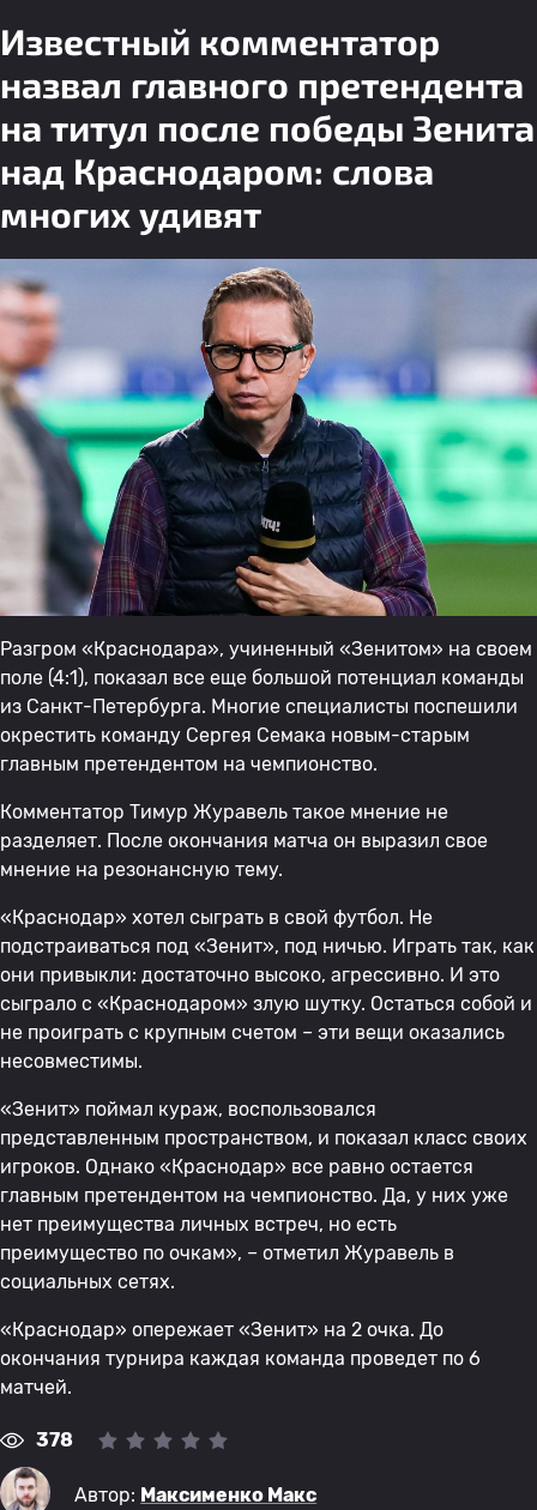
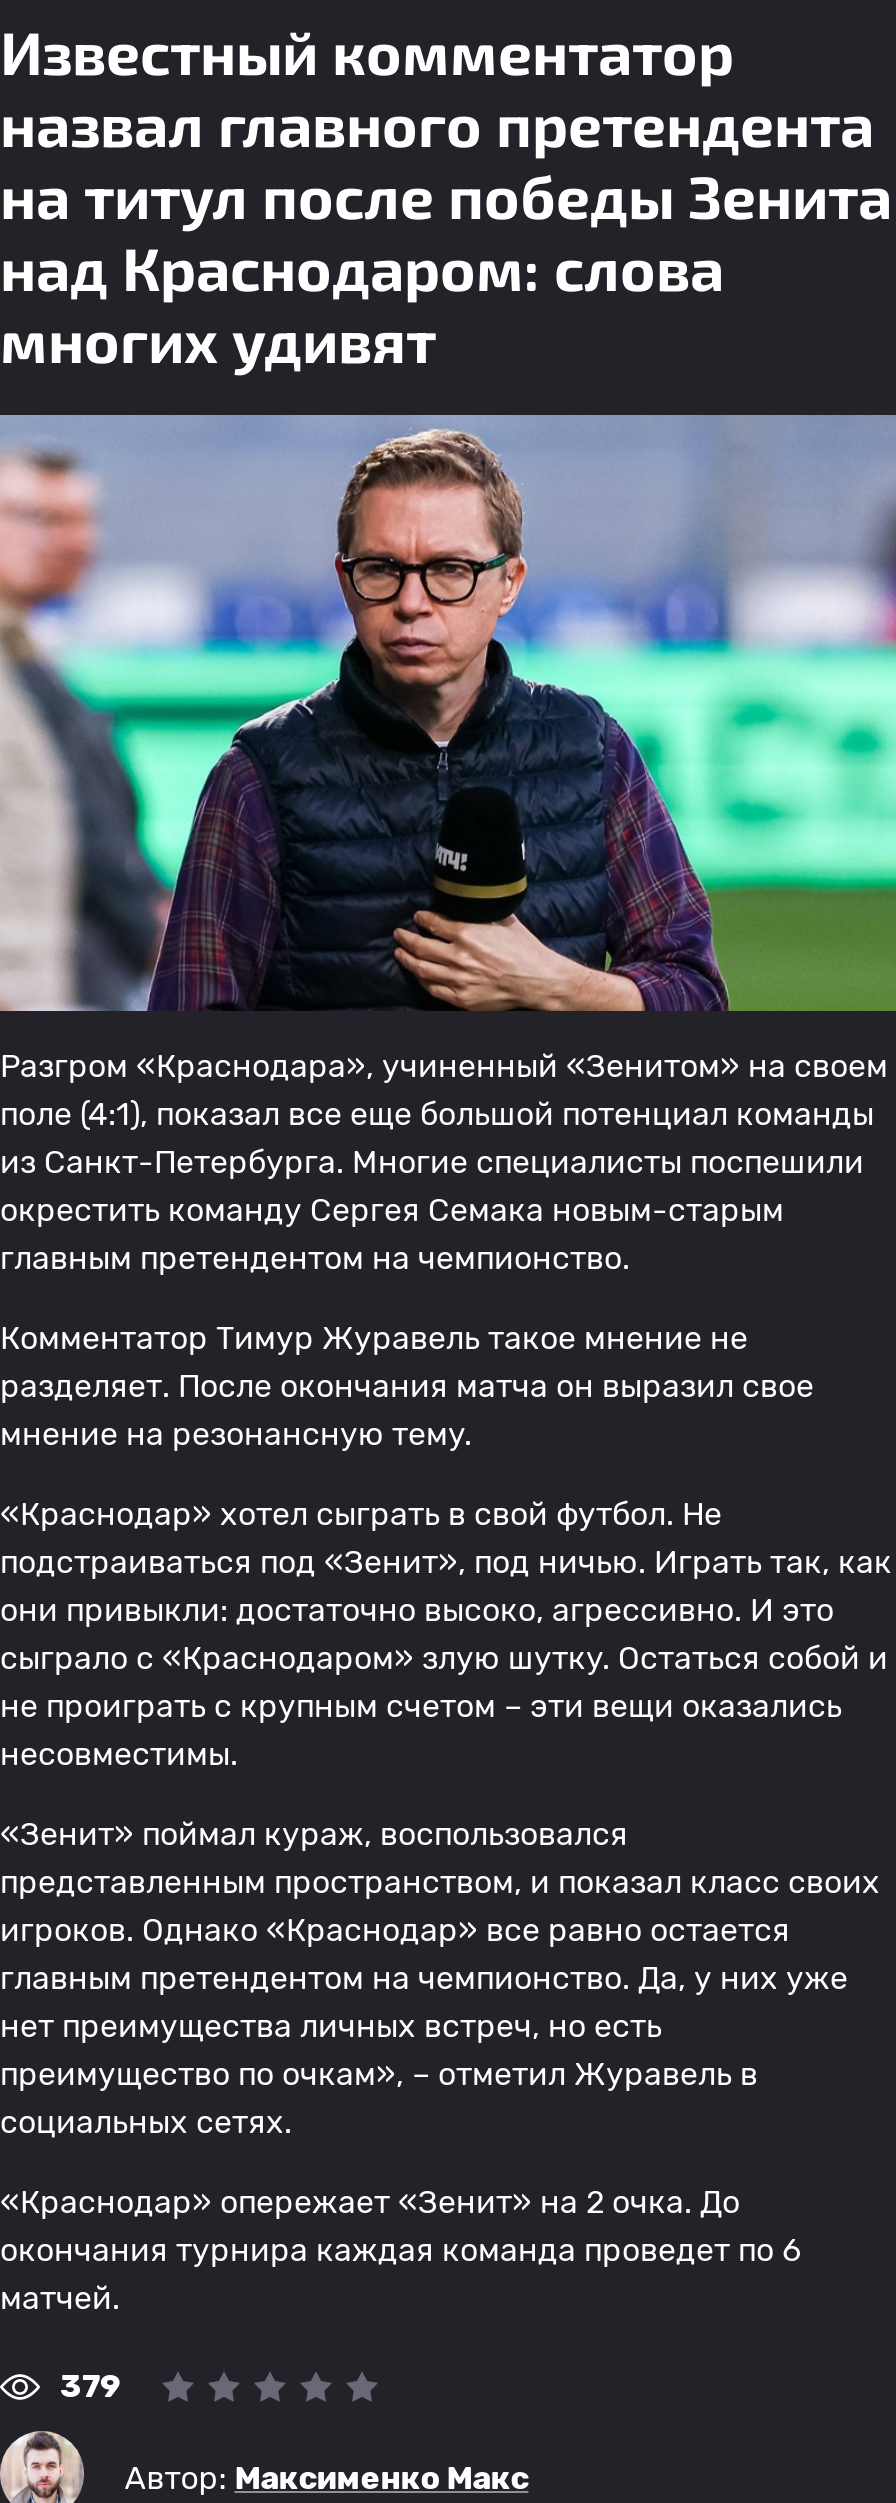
- 378
+ 379
